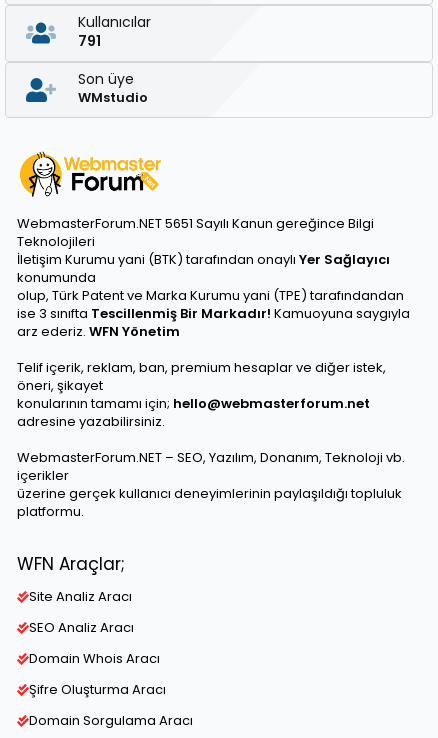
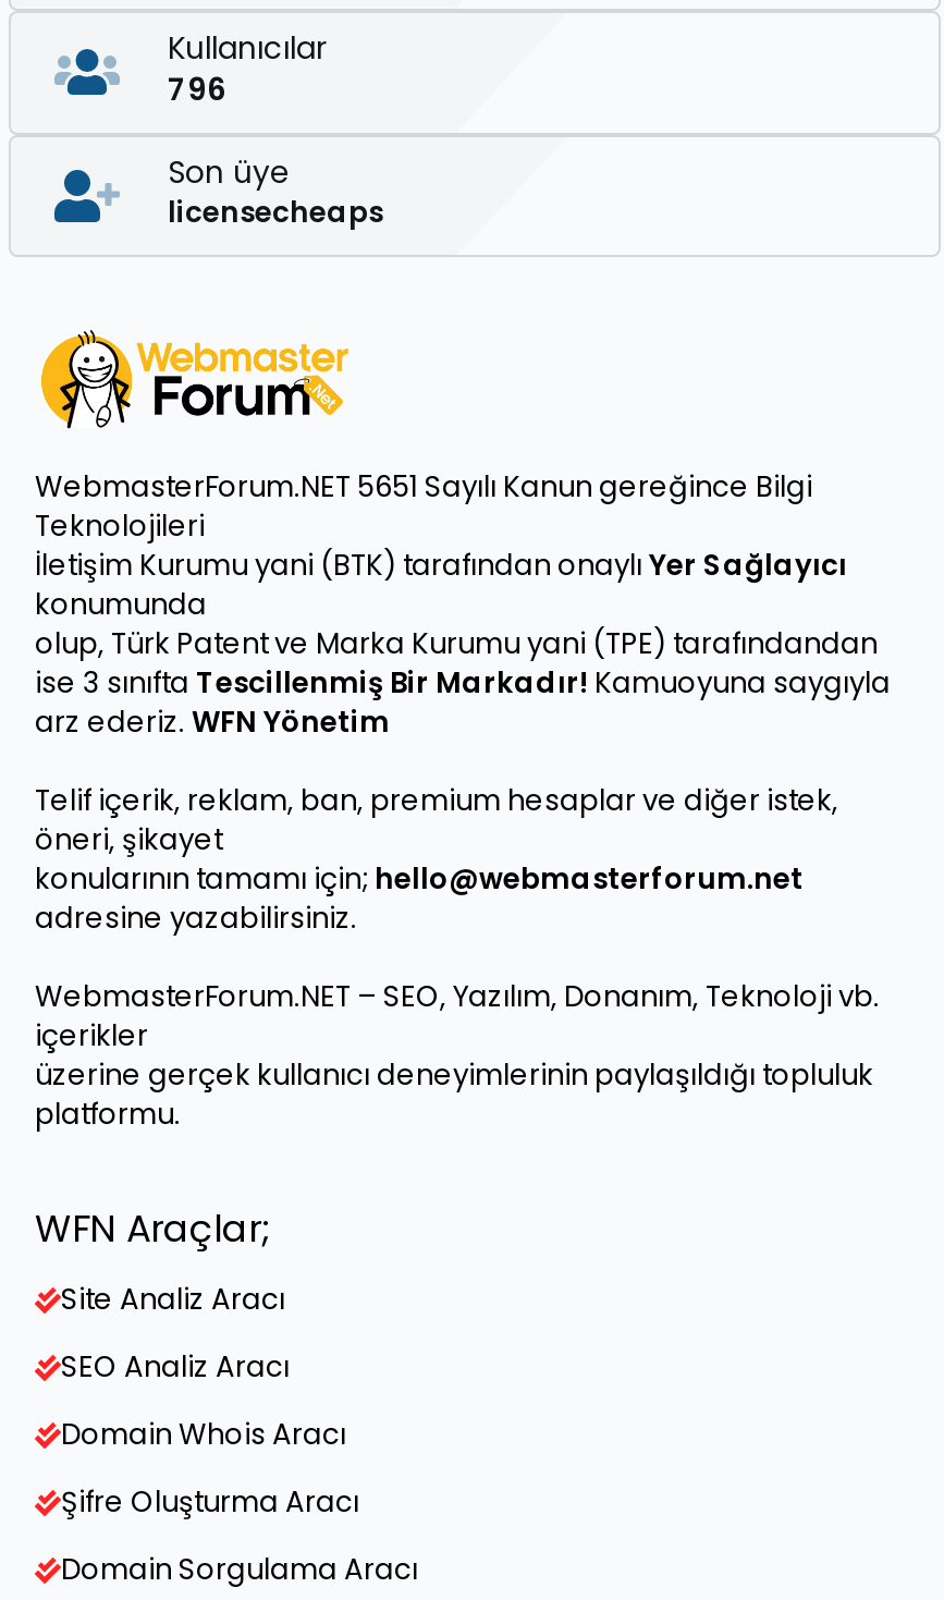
- 791
+ 796

- WMstudio
+ licensecheaps
